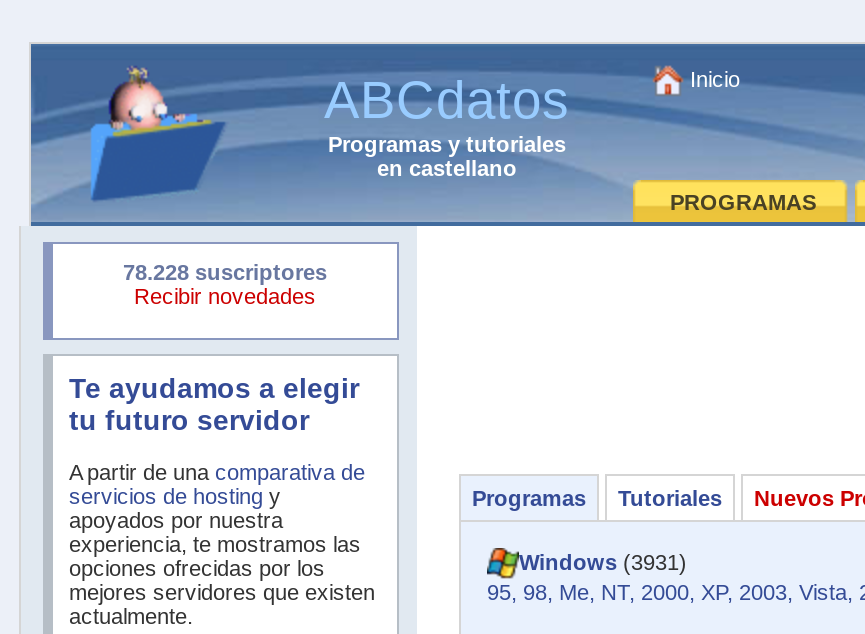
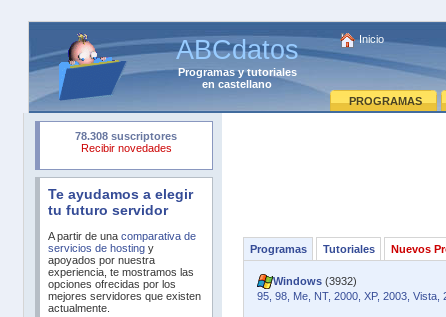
- Windows (3931)
+ Windows (3932)
